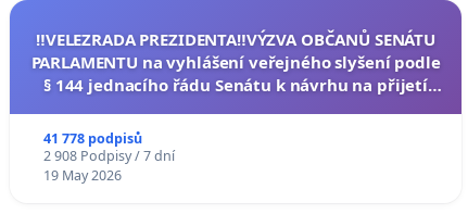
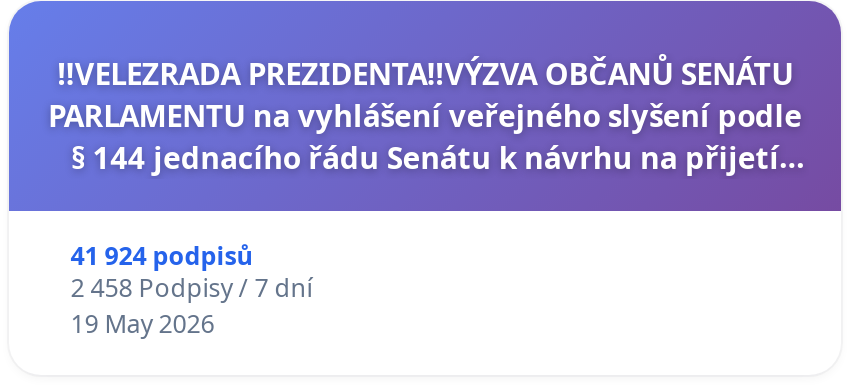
- 41 778 podpisů
+ 41 924 podpisů

- 2 908 Podpisy / 7 dní
+ 2 458 Podpisy / 7 dní
